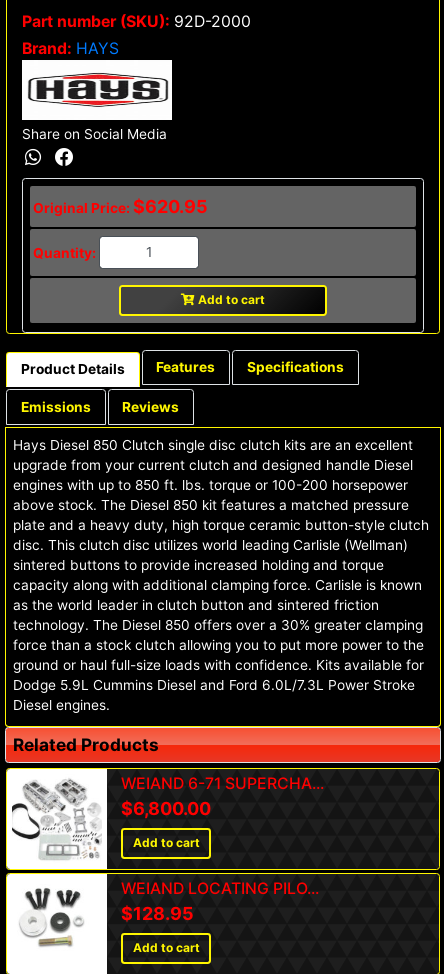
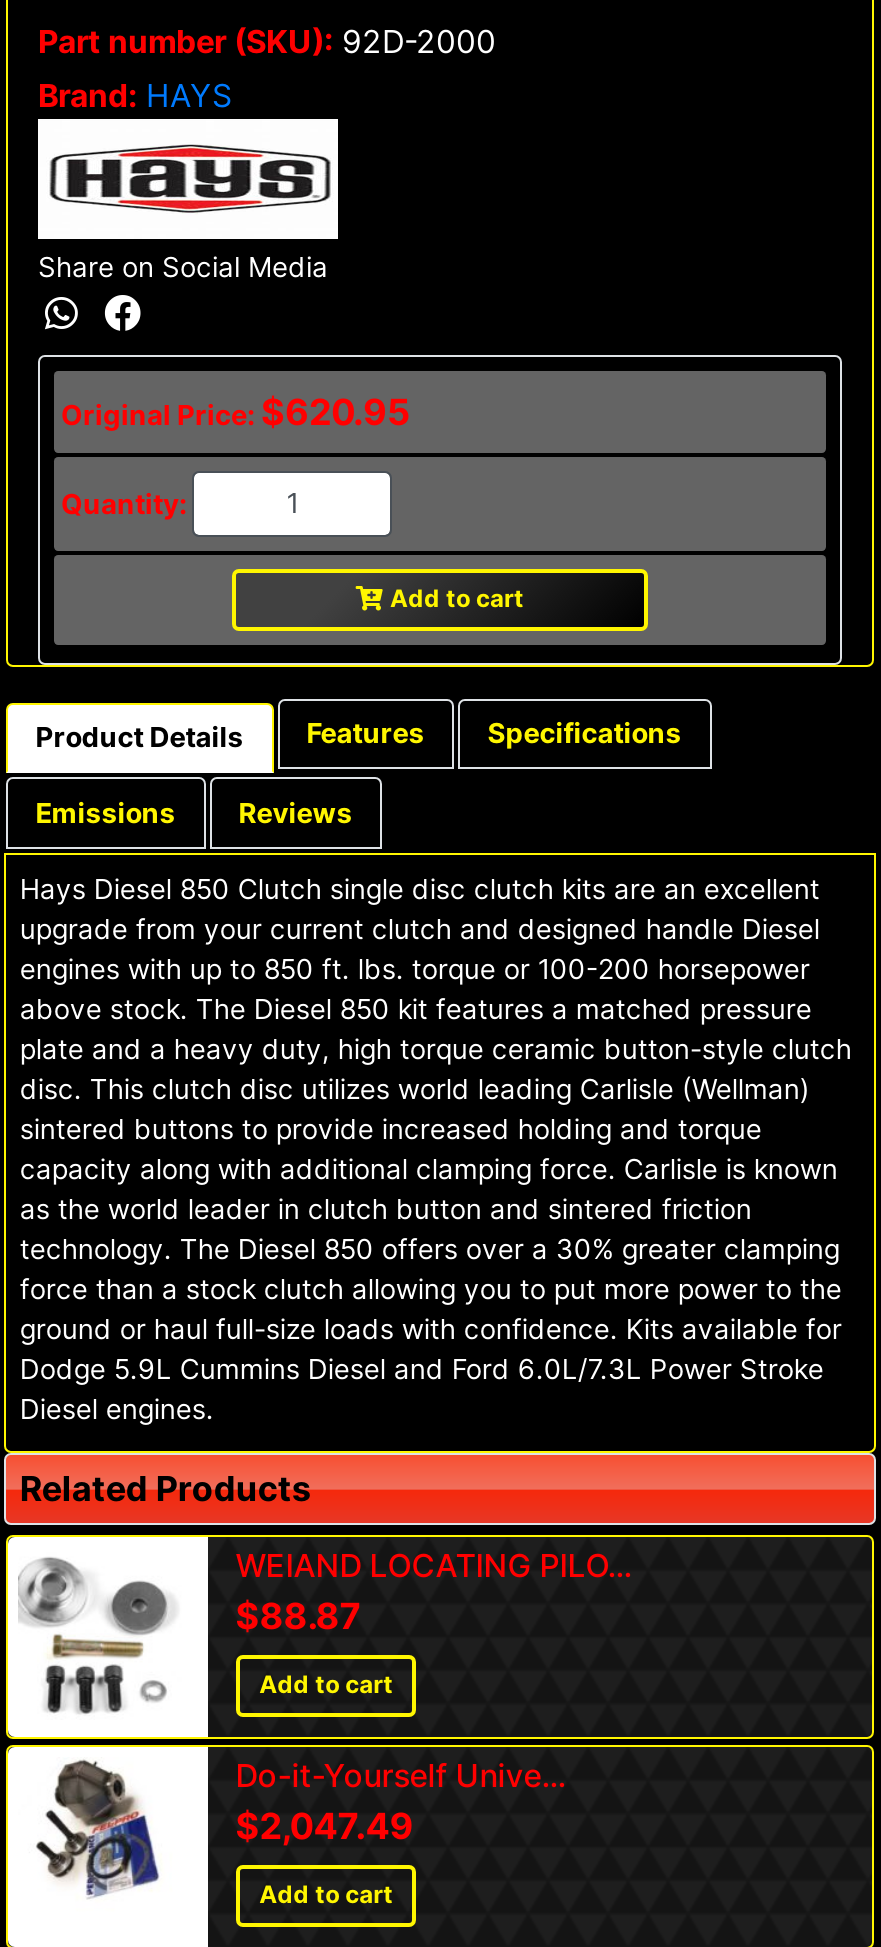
- [image]
- $6,800.00
+ [image]
+ $88.87

- WEIAND 6-71 SUPERCHA...

- [image]
- $128.95
+ [image]
+ Do-it-Yourself Unive...
+ $2,047.49

moved up: WEIAND LOCATING PILO...
